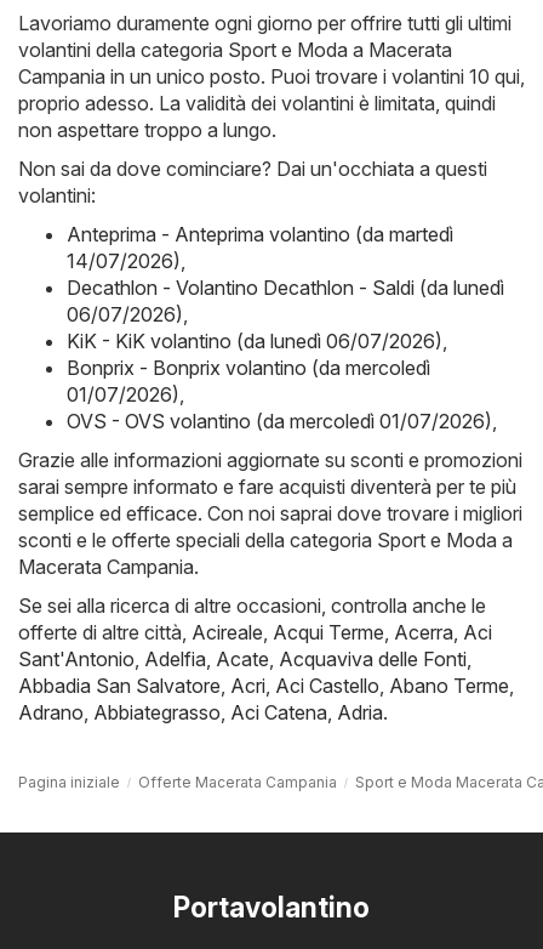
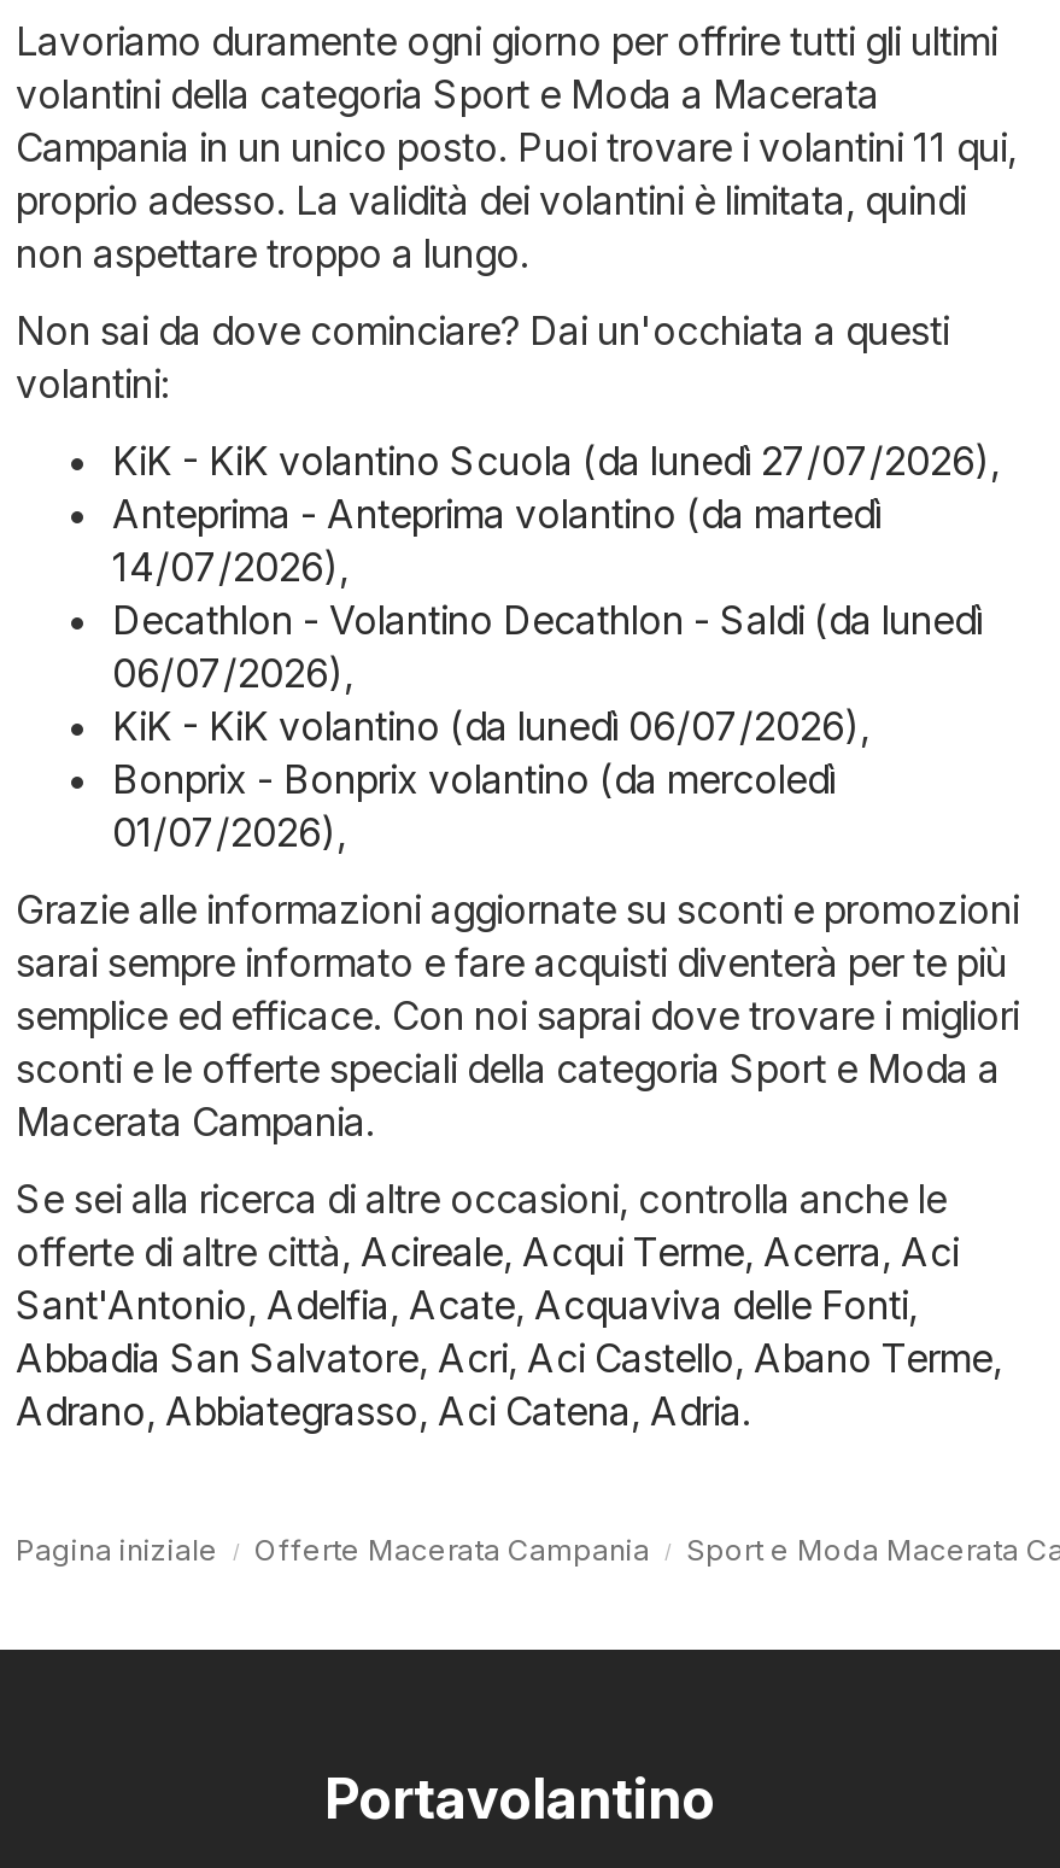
- Campania in un unico posto. Puoi trovare i volantini 10 qui,
+ Campania in un unico posto. Puoi trovare i volantini 11 qui,

+ KiK - KiK volantino Scuola (da lunedì 27/07/2026),

moved down: Anteprima - Anteprima volantino (da martedì | 14/07/2026), | Decathlon - Volantino Decathlon - Saldi (da lunedì | 06/07/2026), | KiK - KiK volantino (da lunedì 06/07/2026), | Bonprix - Bonprix volantino (da mercoledì | 01/07/2026),

- OVS - OVS volantino (da mercoledì 01/07/2026),
